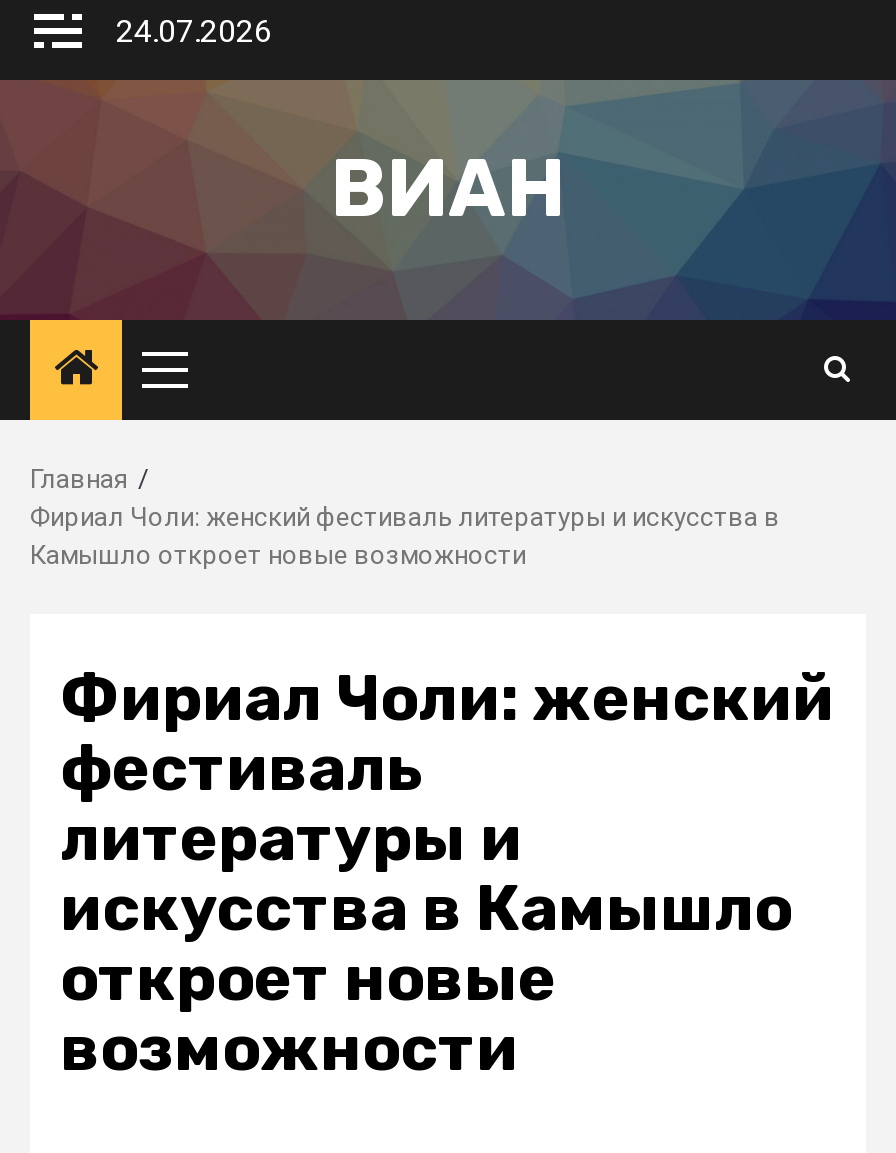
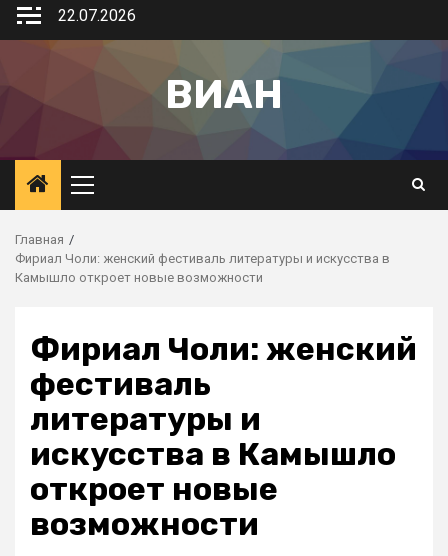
- 24.07.2026
+ 22.07.2026
